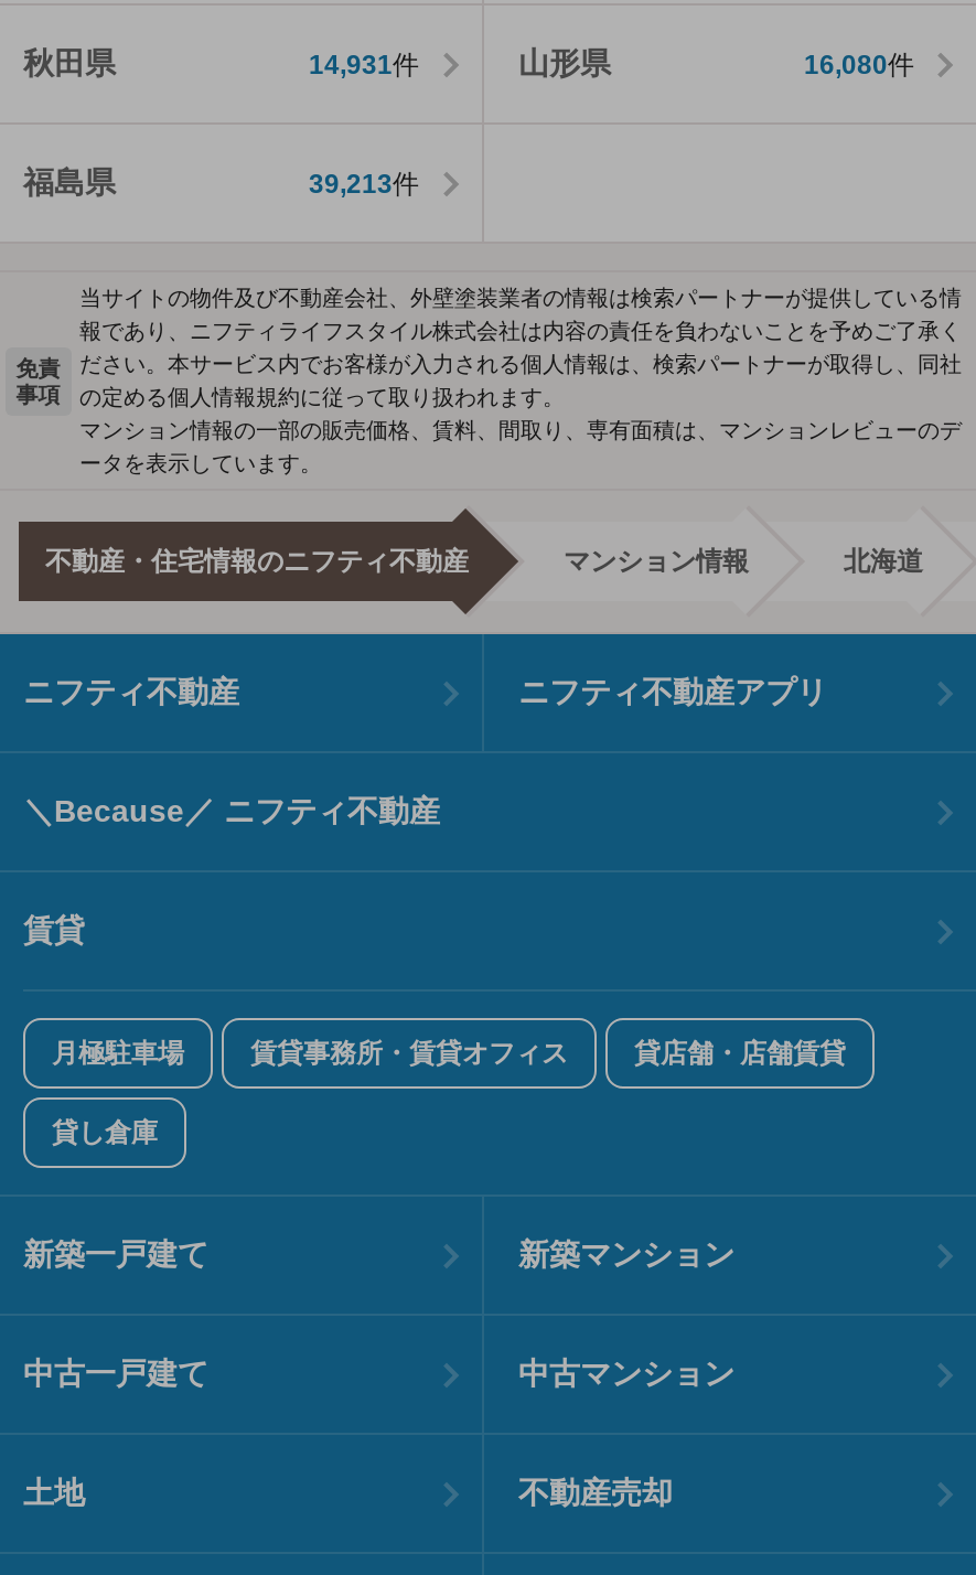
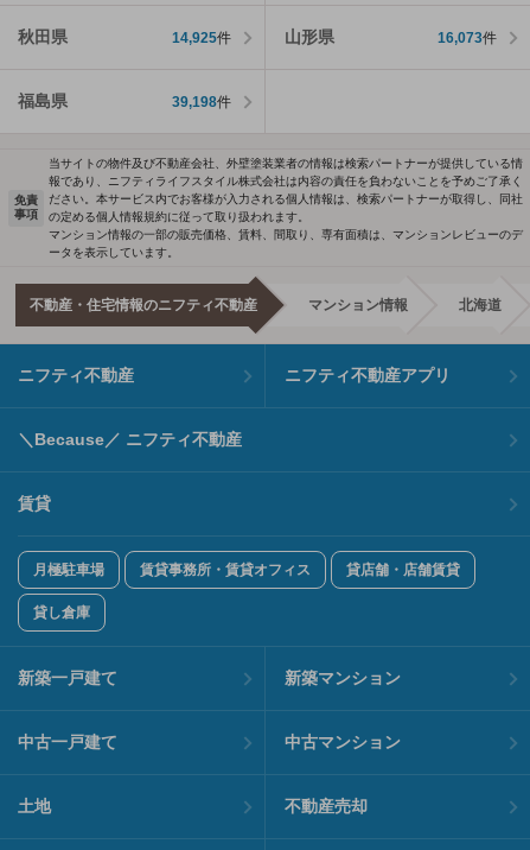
- 14,931件
+ 14,925件

- 16,080件
+ 16,073件

- 39,213件
+ 39,198件
